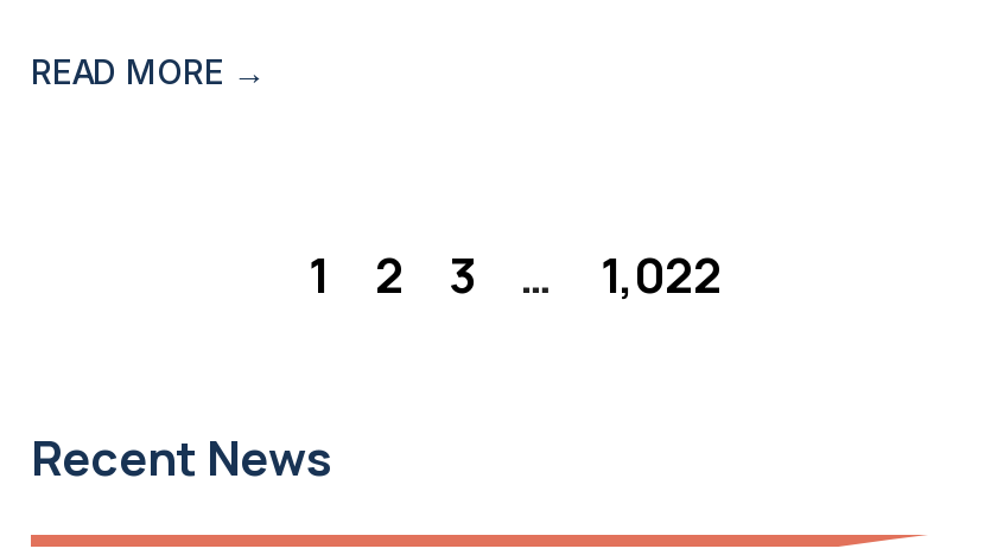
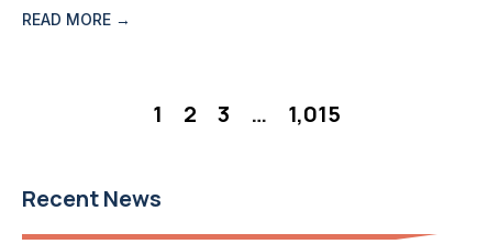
- 1,022
+ 1,015
